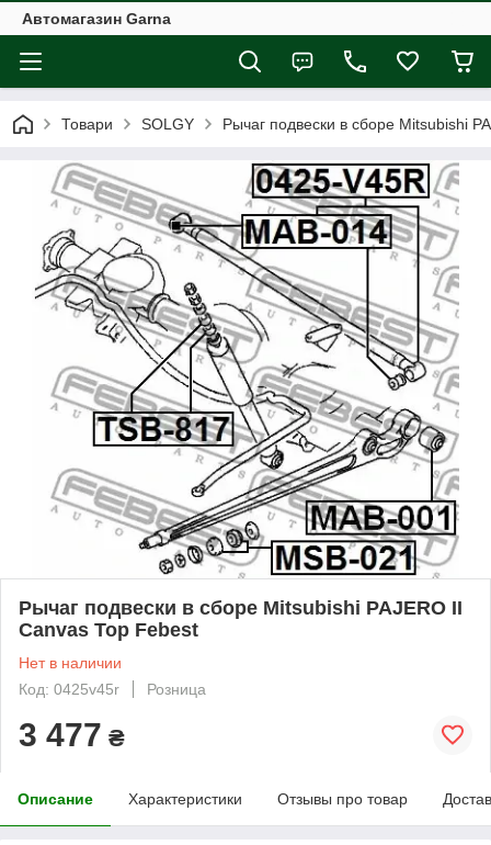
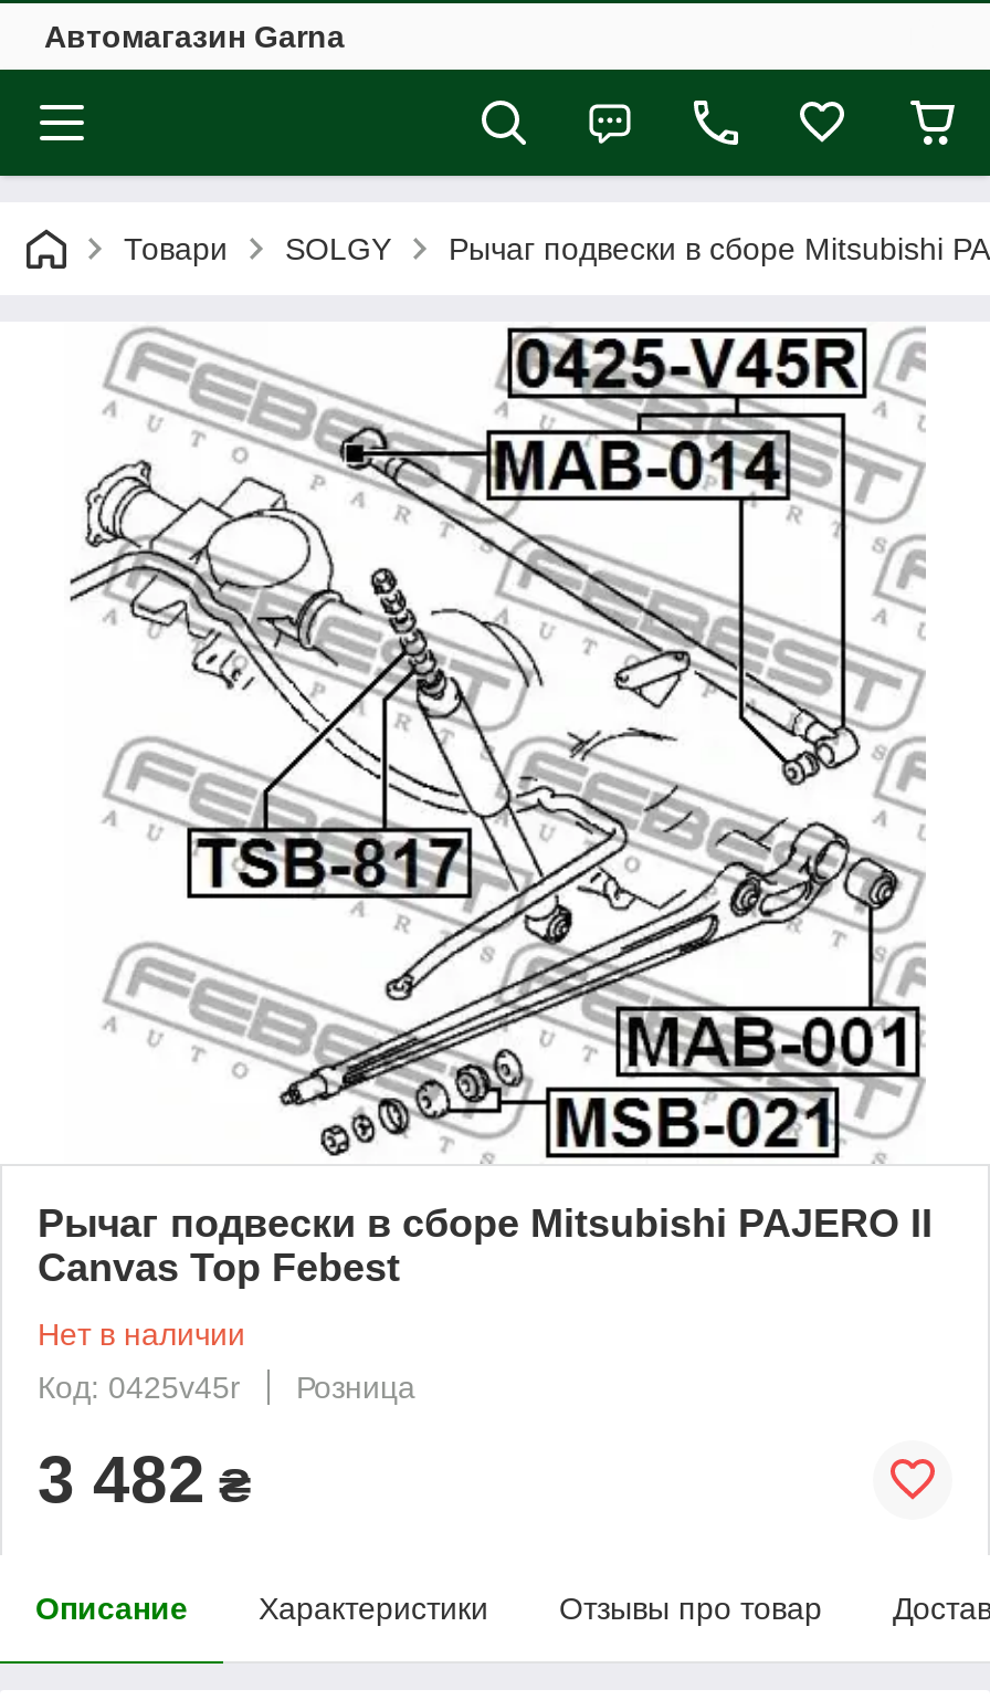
- 3 477 ₴
+ 3 482 ₴
